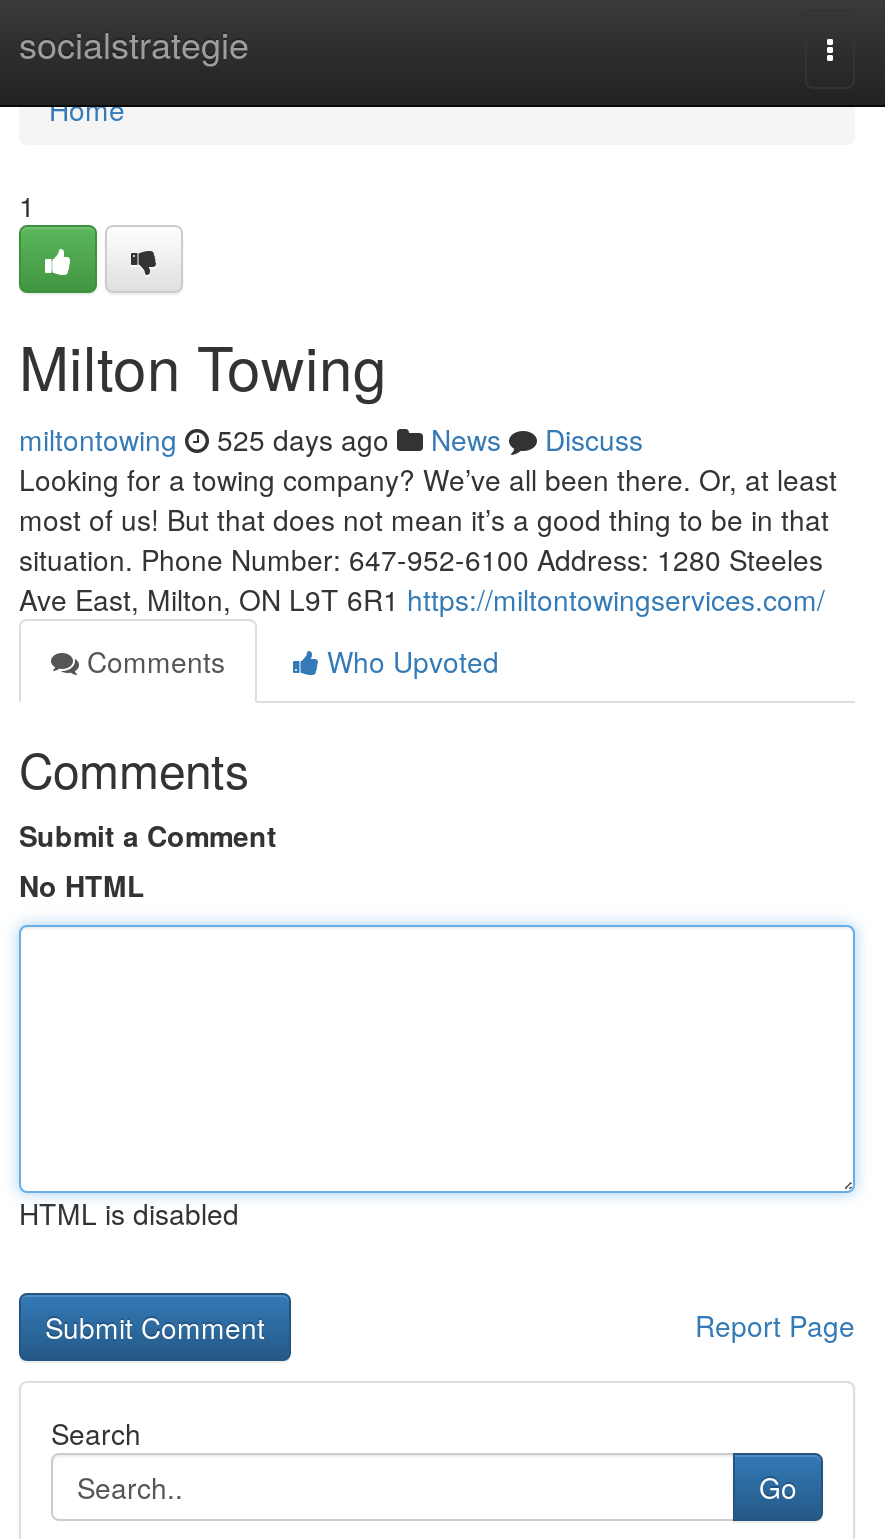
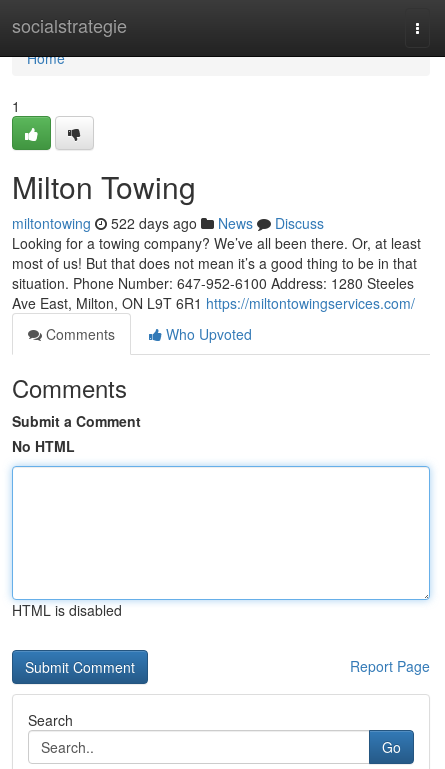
- miltontowing 525 days ago News Discuss
+ miltontowing 522 days ago News Discuss
